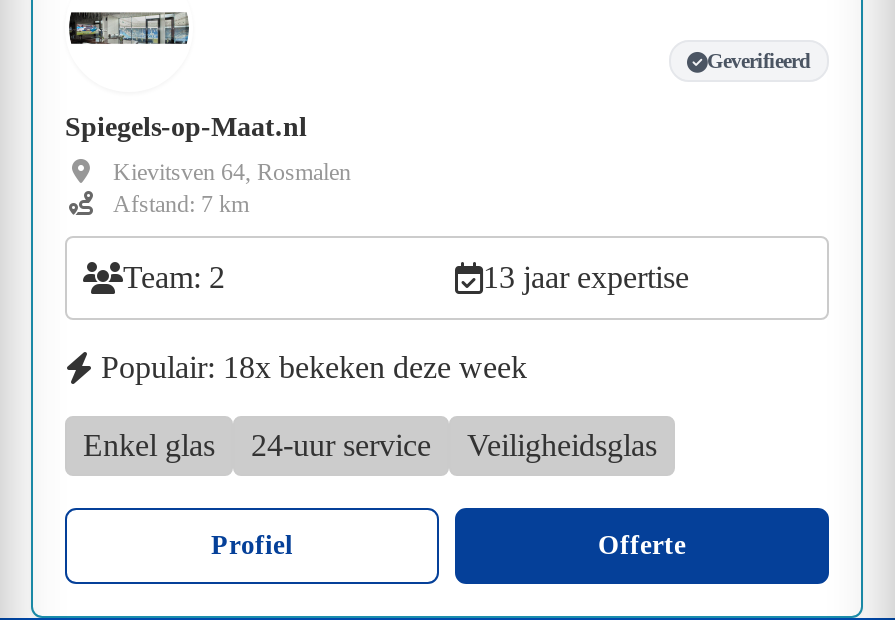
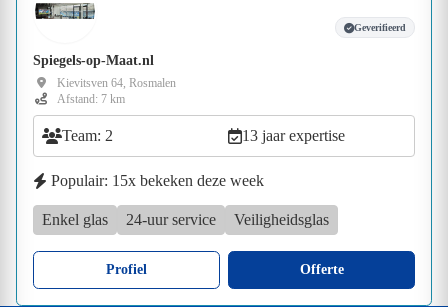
- Populair: 18x bekeken deze week
+ Populair: 15x bekeken deze week
